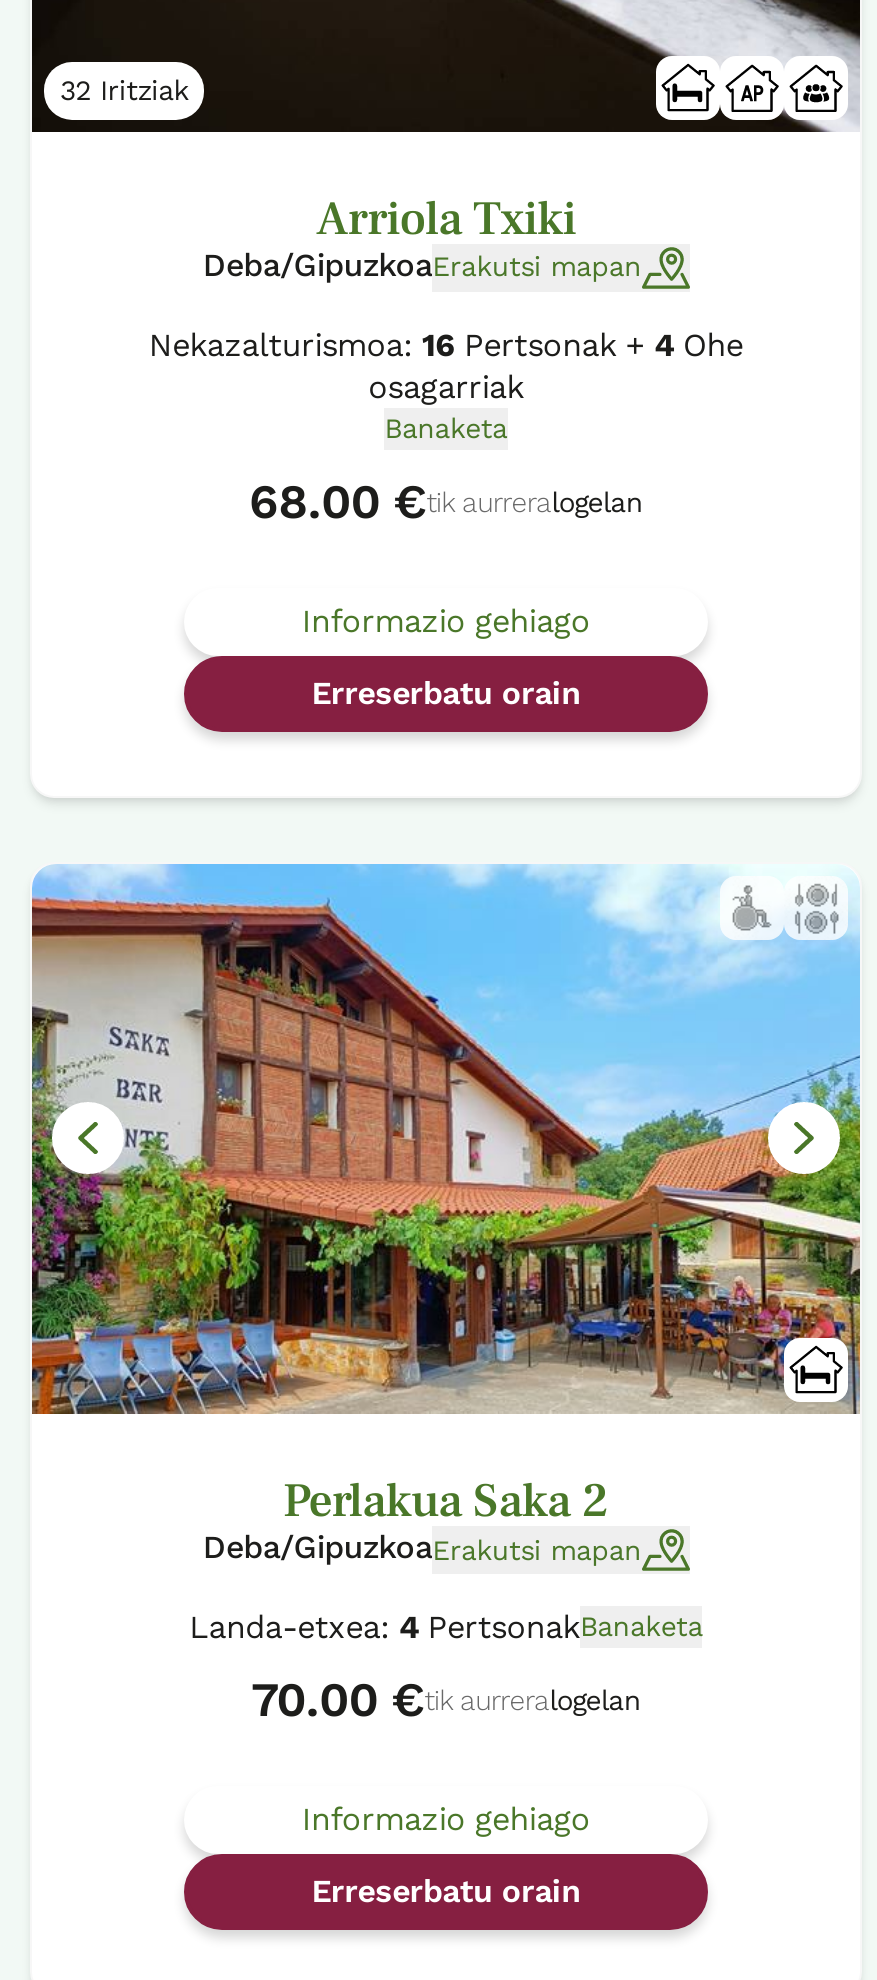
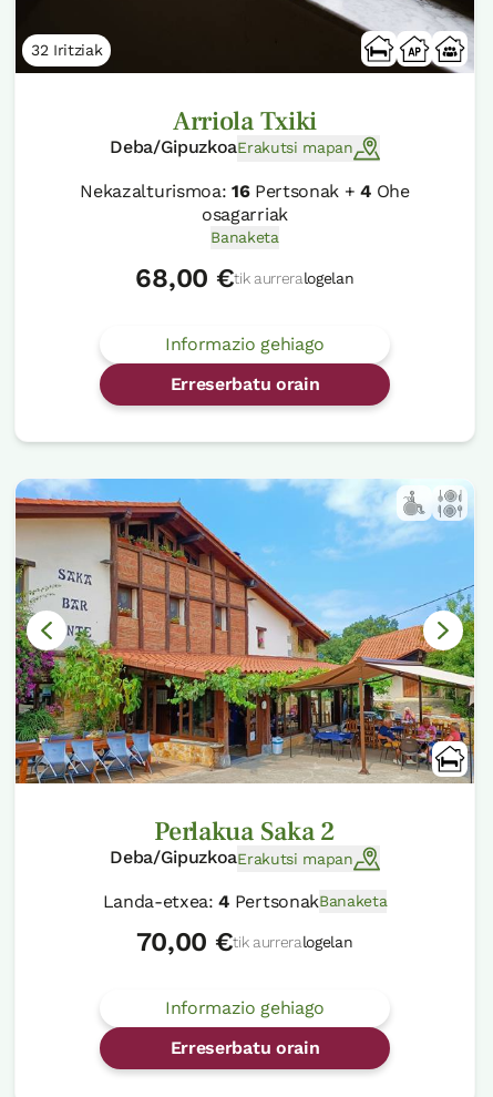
- 68.00 €tik aurreralogelan
+ 68,00 €tik aurreralogelan

- 70.00 €tik aurreralogelan
+ 70,00 €tik aurreralogelan
